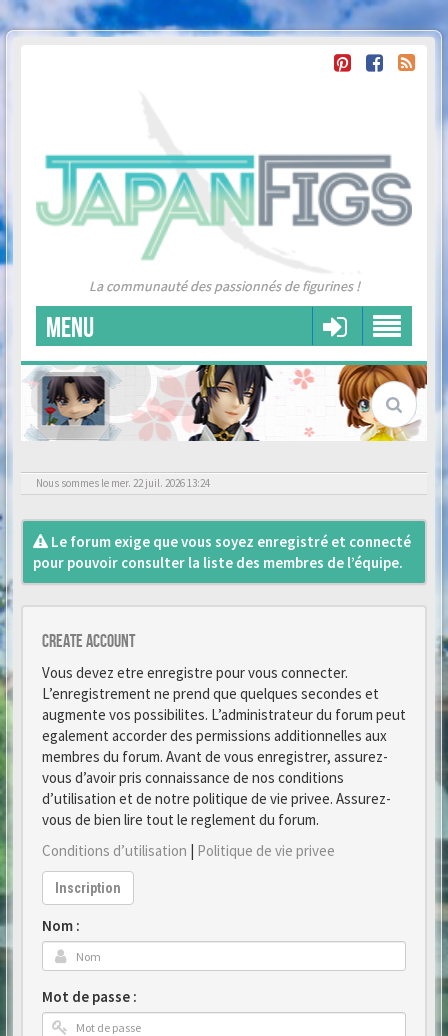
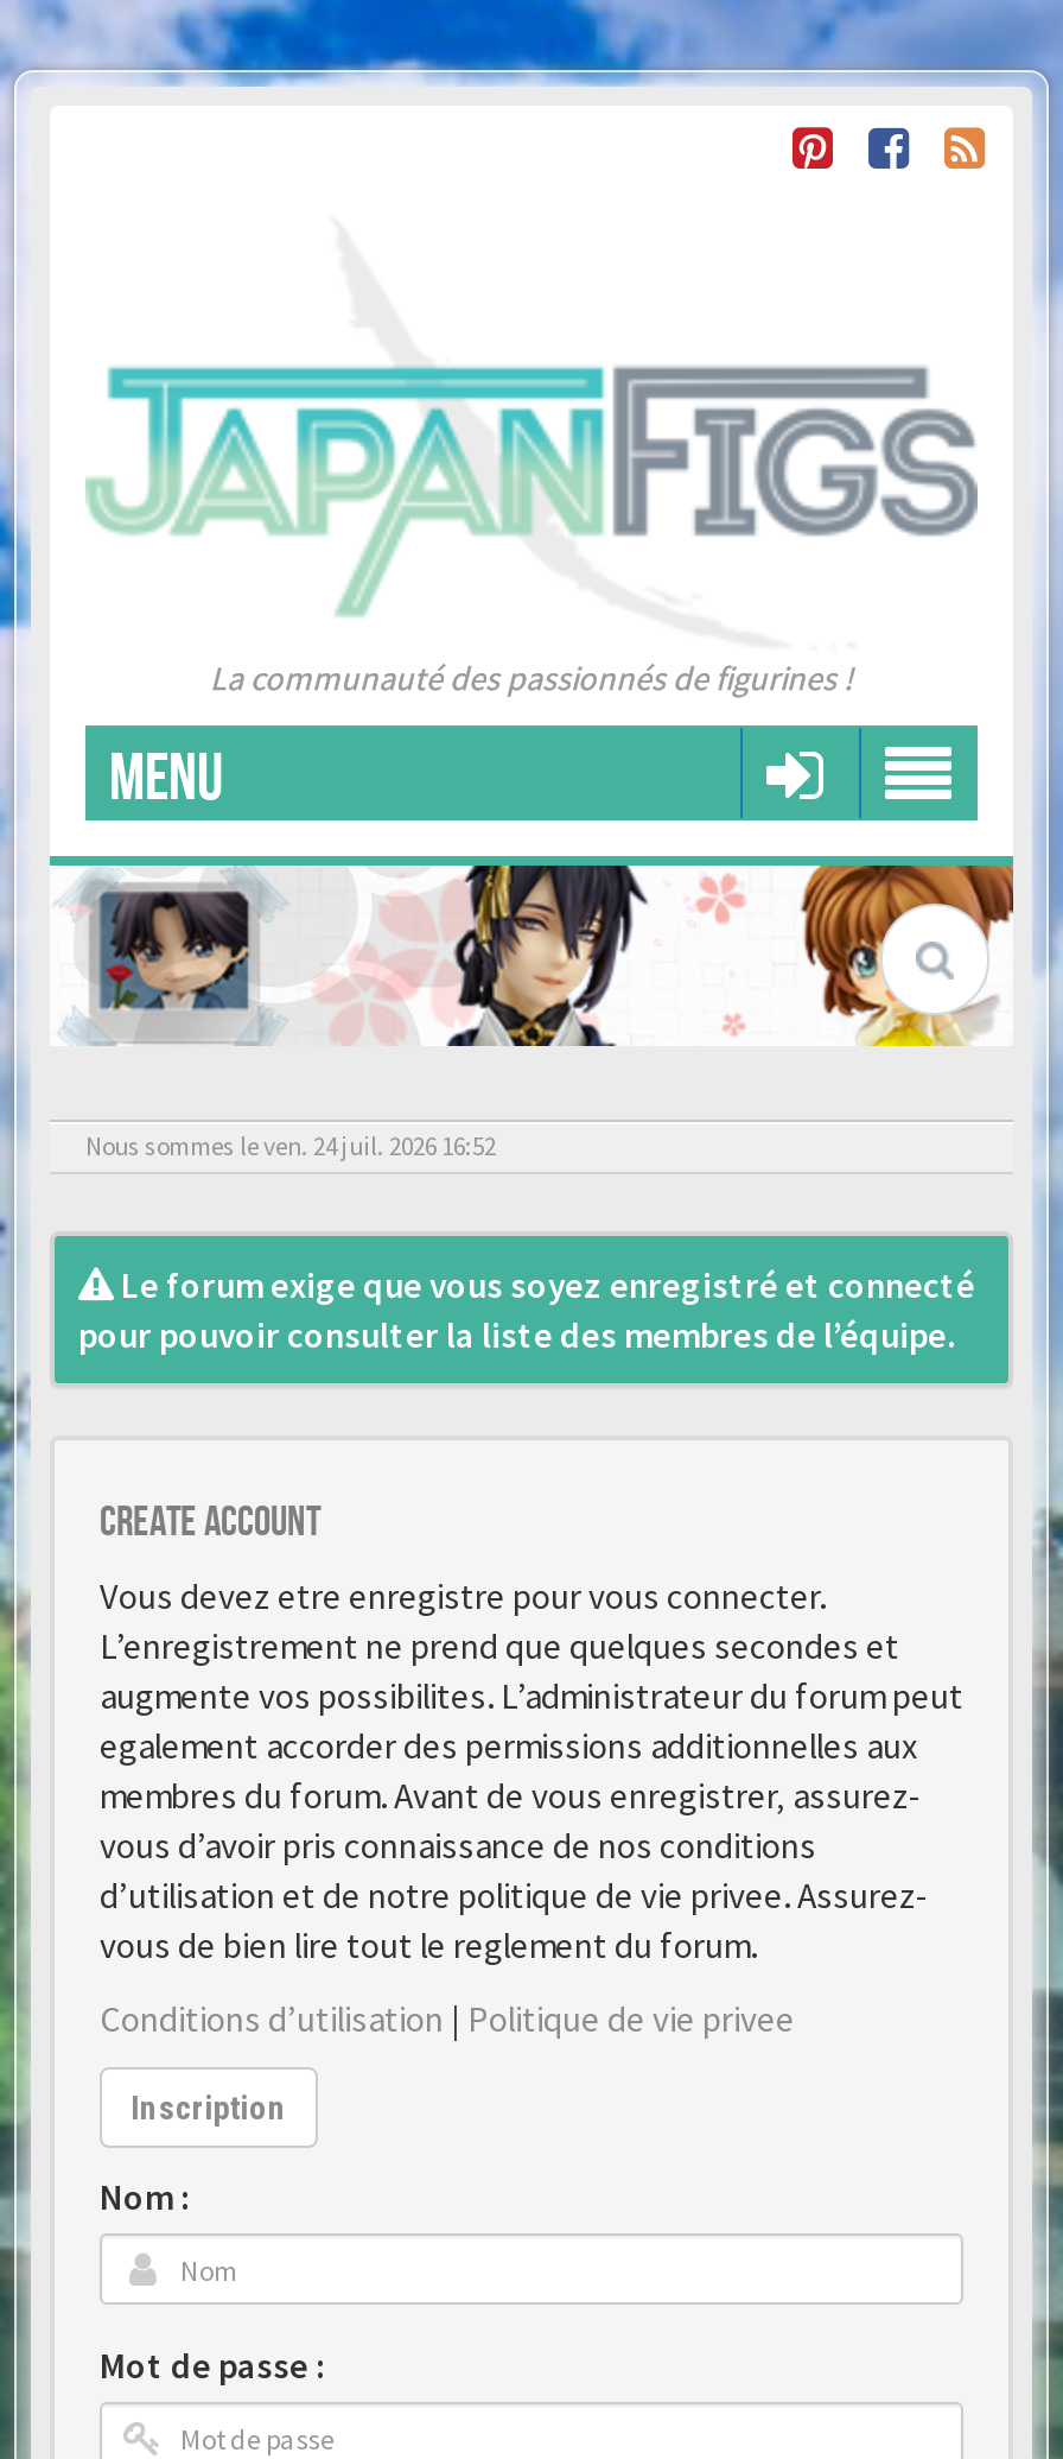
- Nous sommes le mer. 22 juil. 2026 13:24
+ Nous sommes le ven. 24 juil. 2026 16:52
